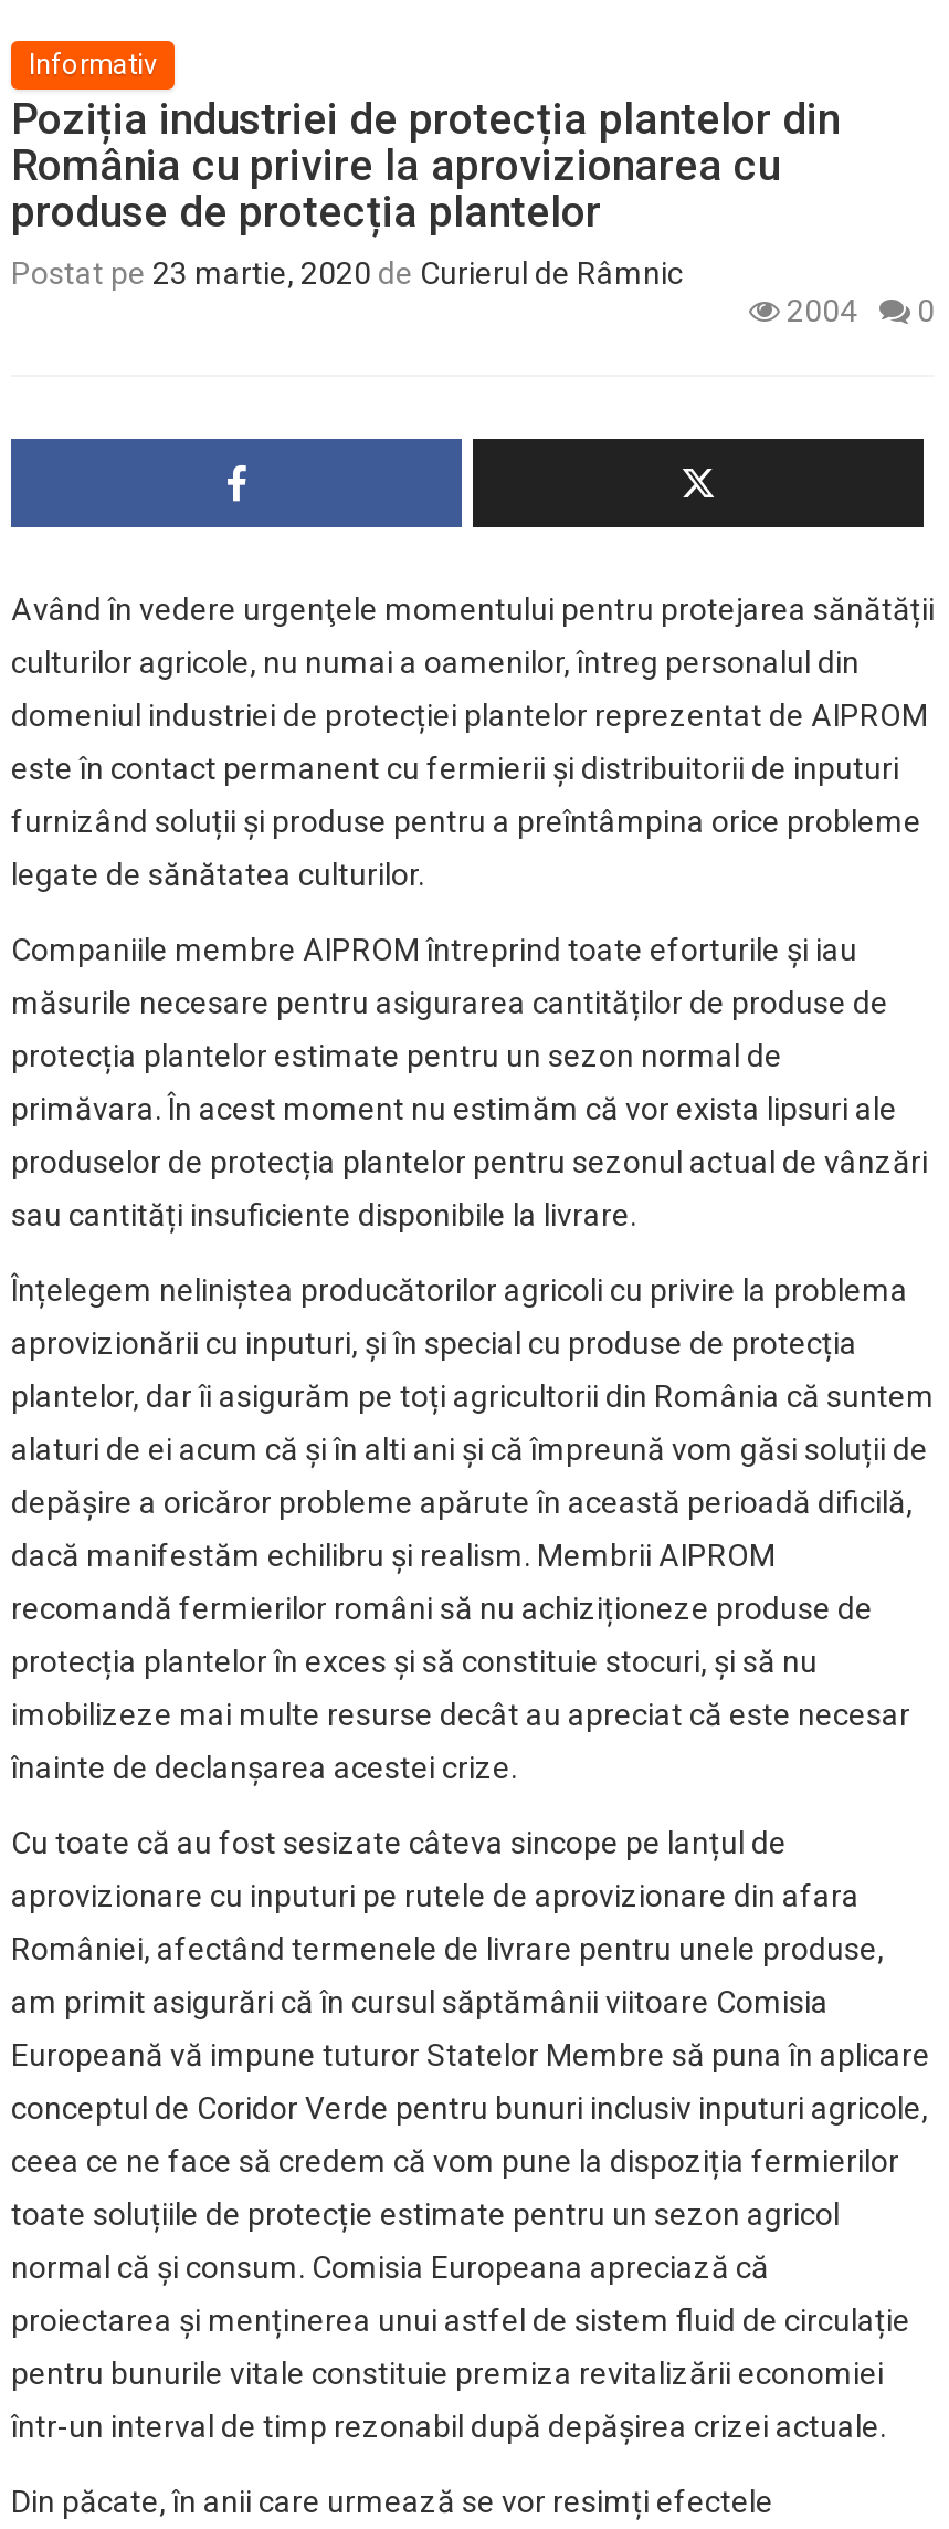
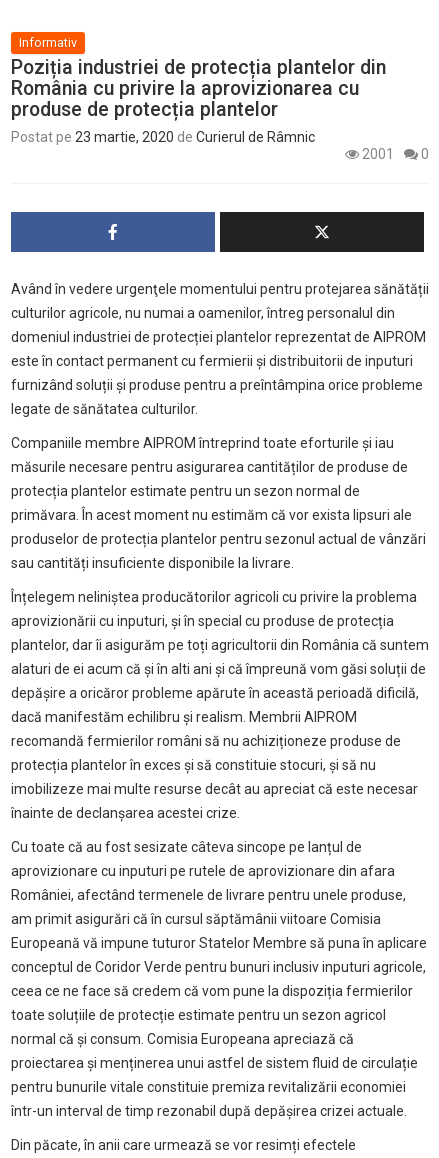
- 2004 0
+ 2001 0
